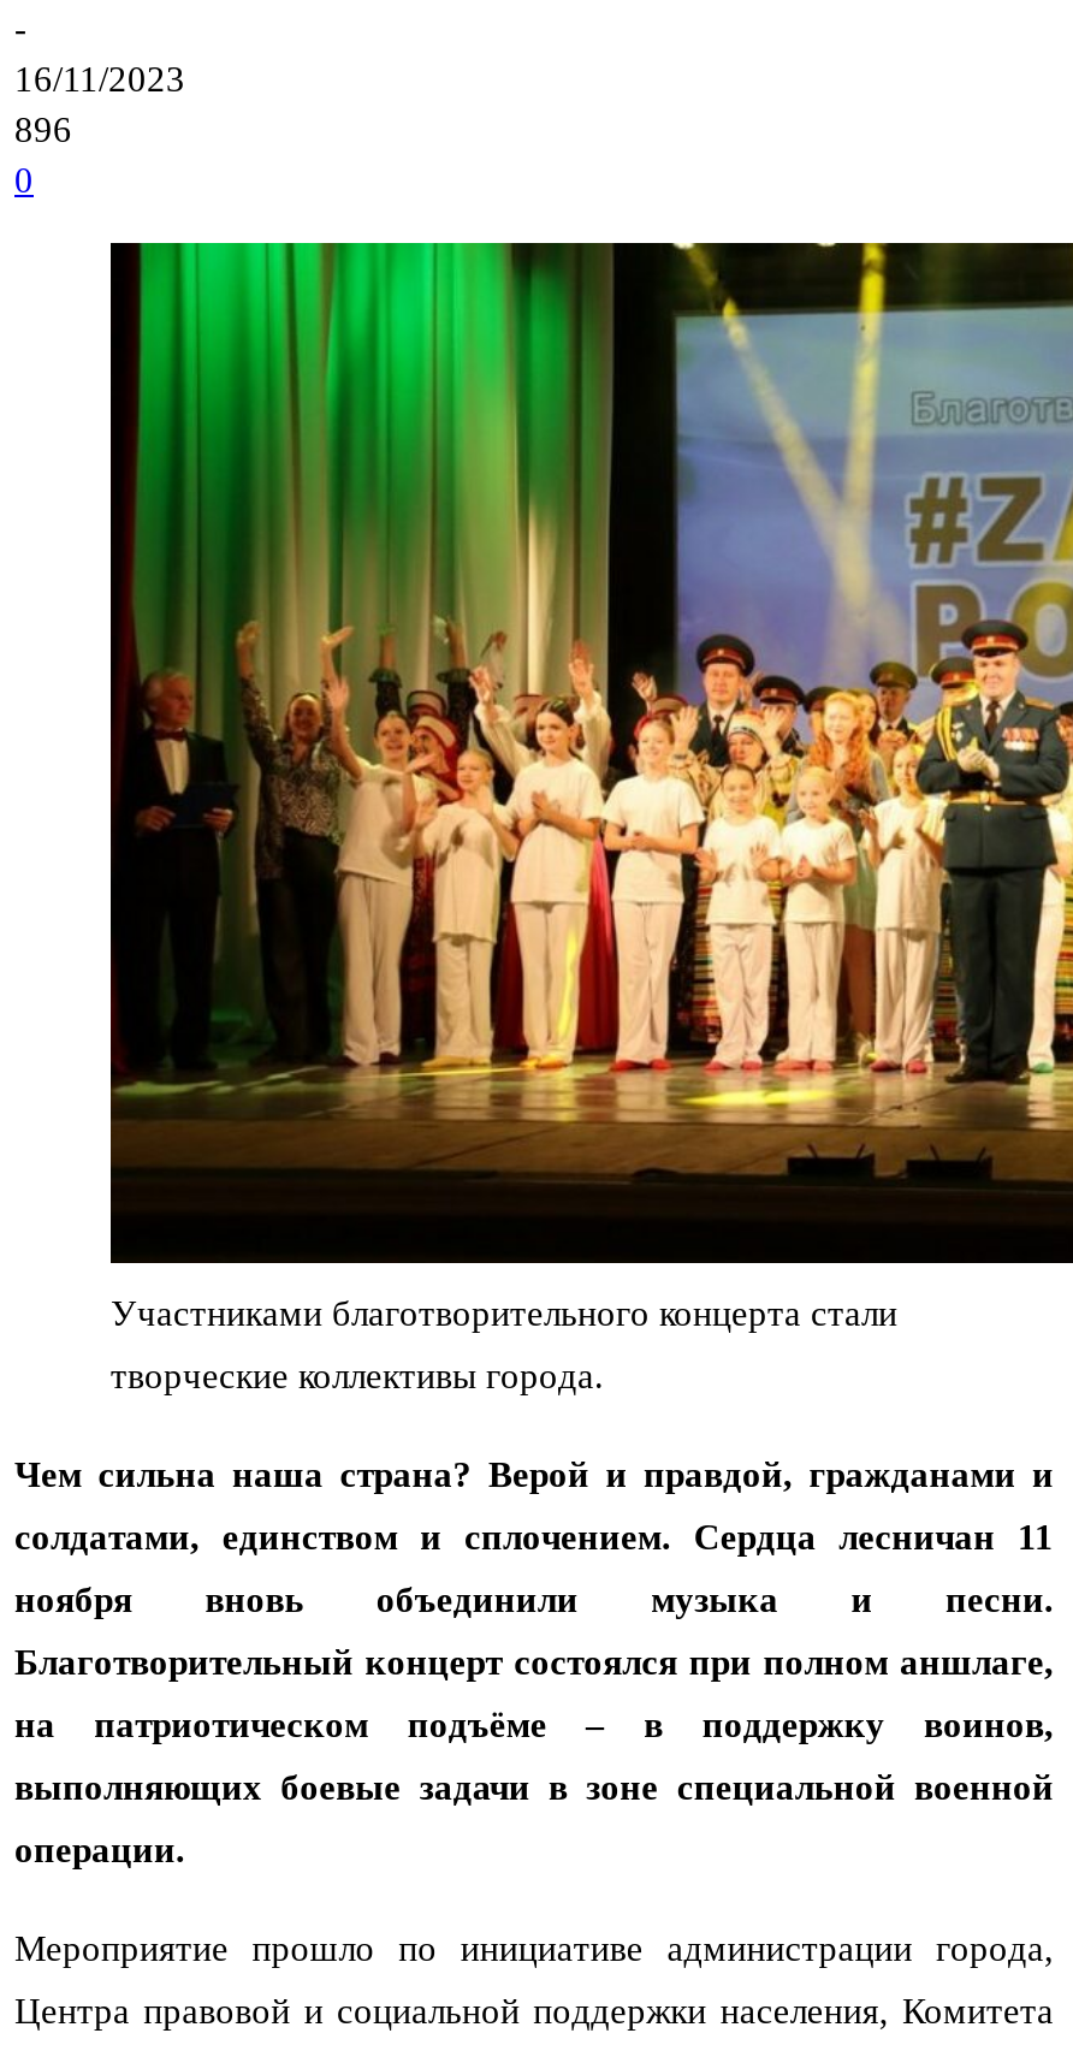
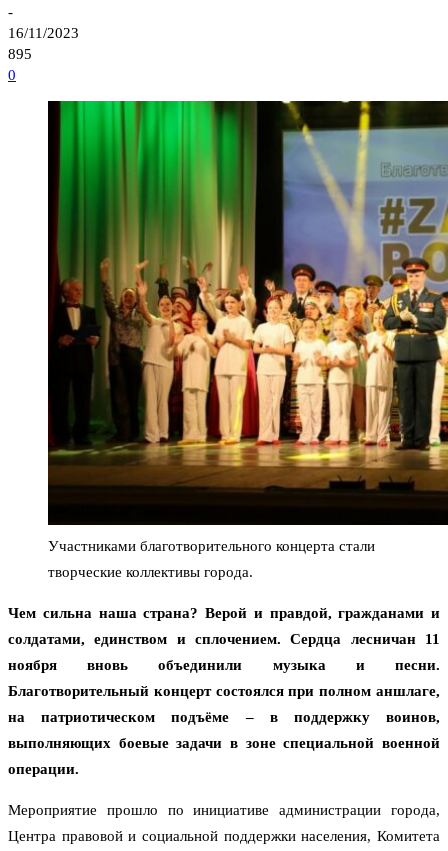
- 896
+ 895
